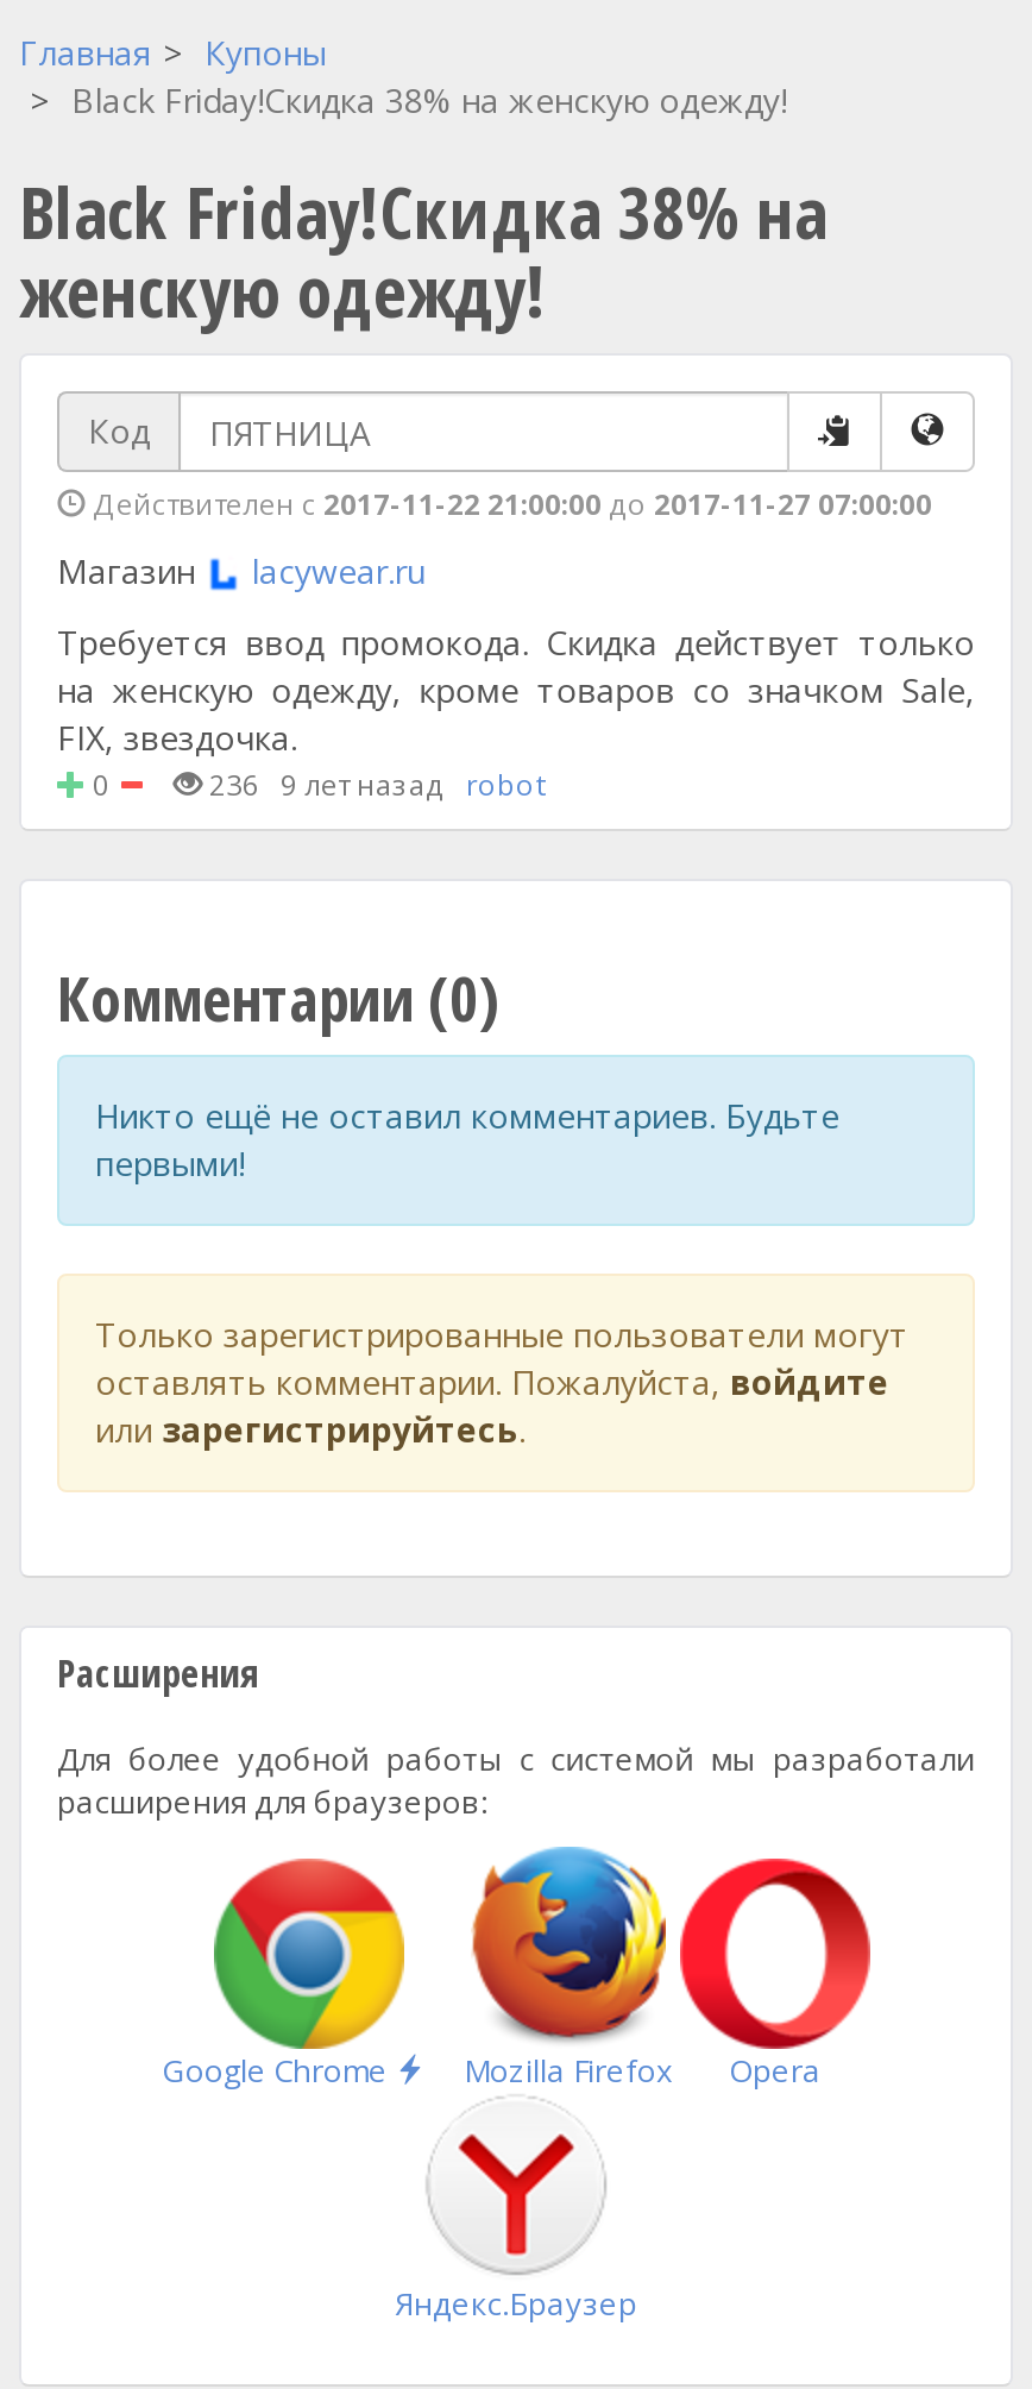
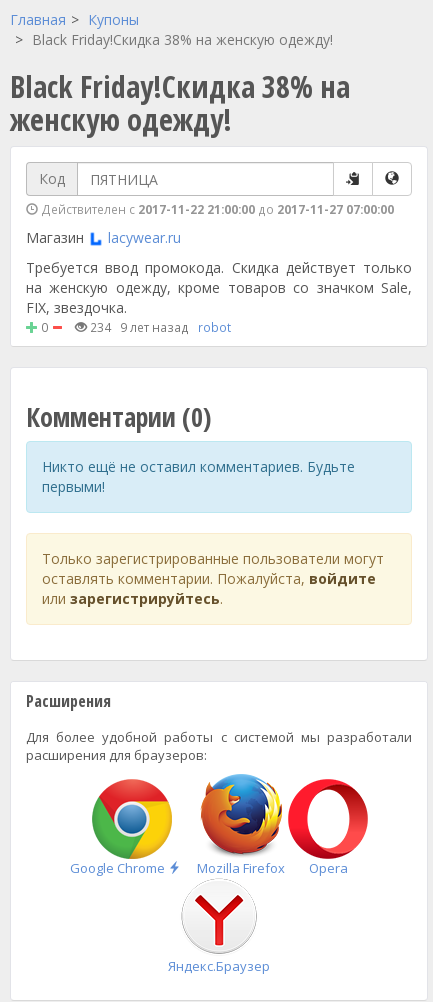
- 236 9 лет назад robot
+ 234 9 лет назад robot
